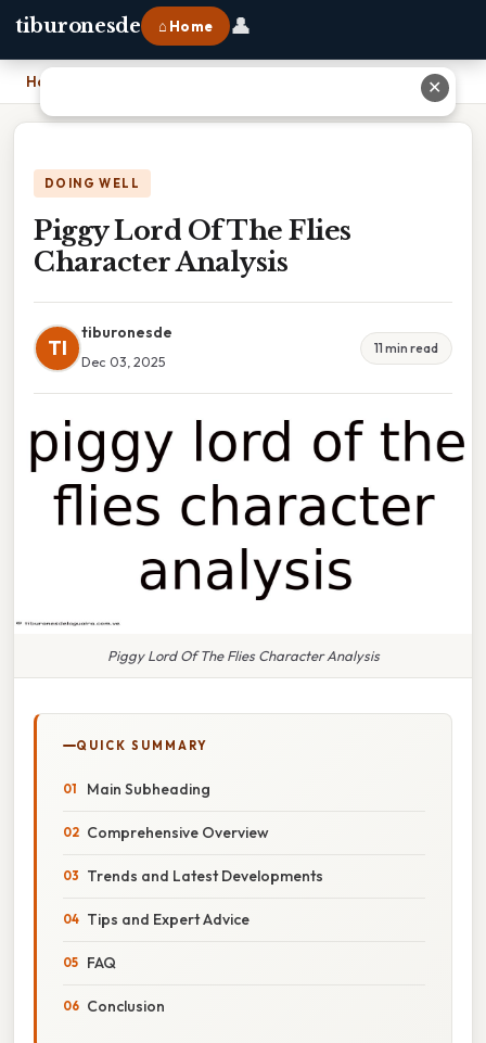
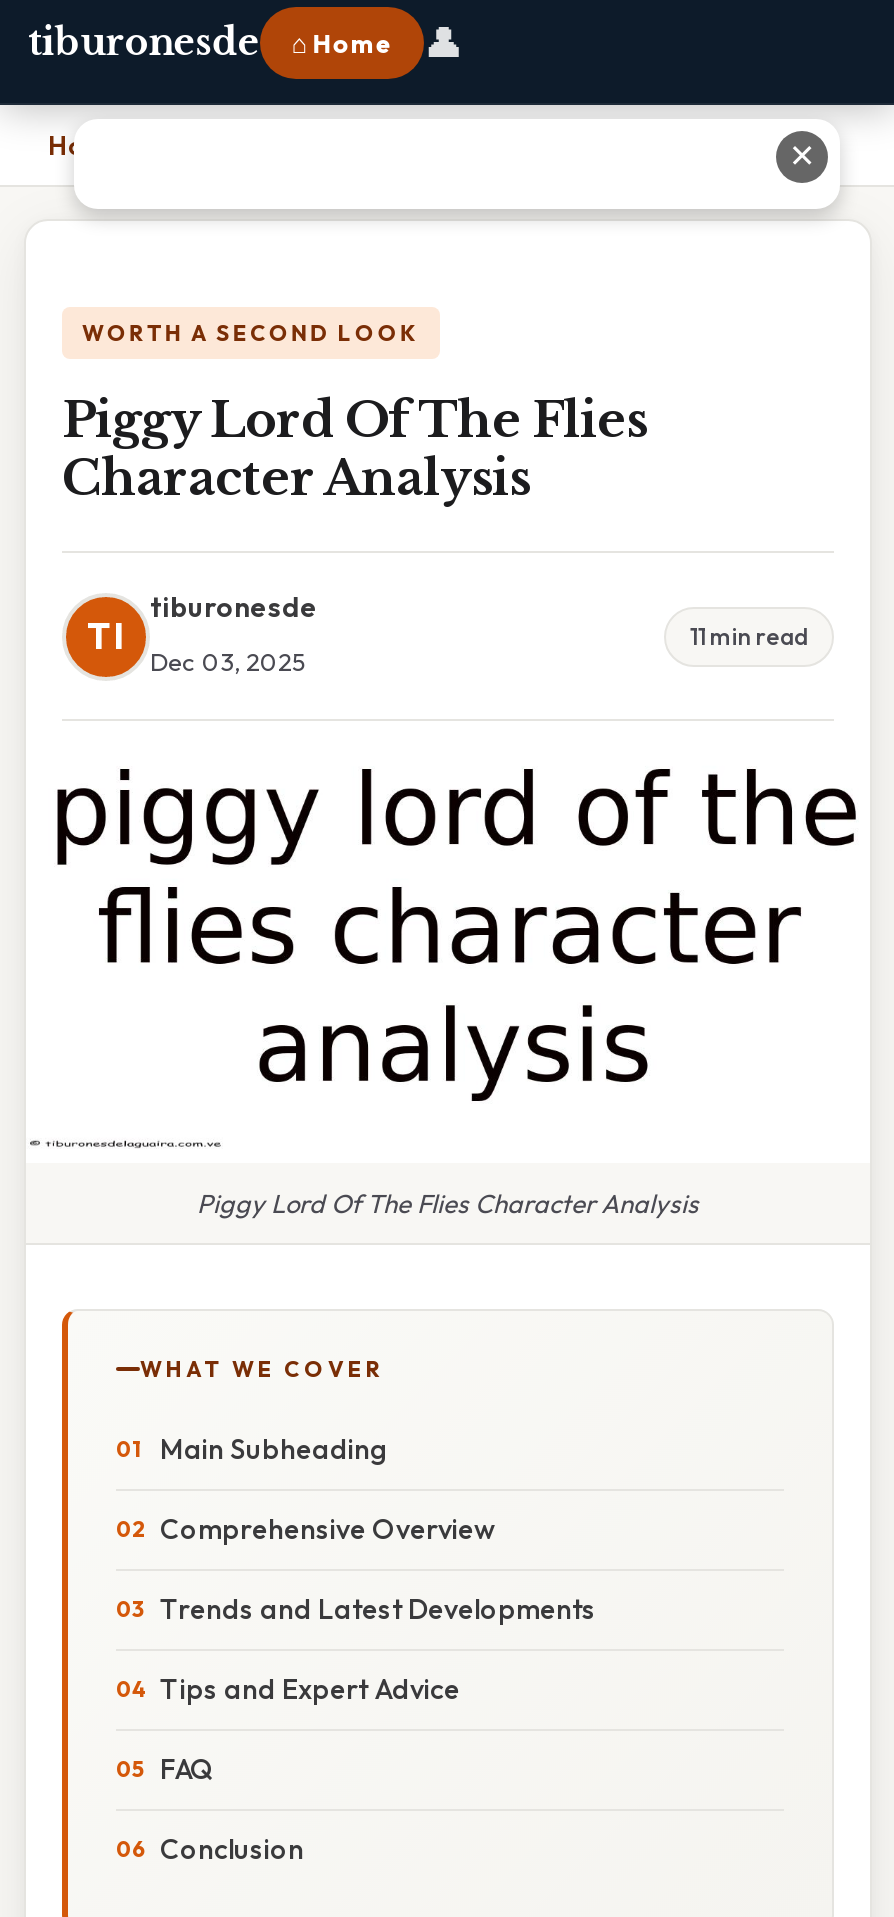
- DOING WELL
+ WORTH A SECOND LOOK

- QUICK SUMMARY
+ WHAT WE COVER
